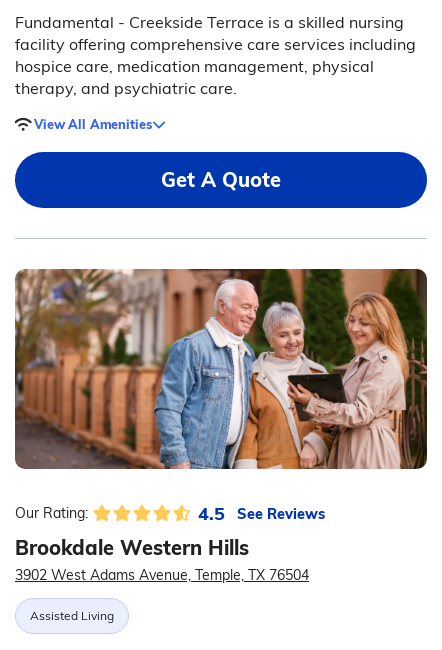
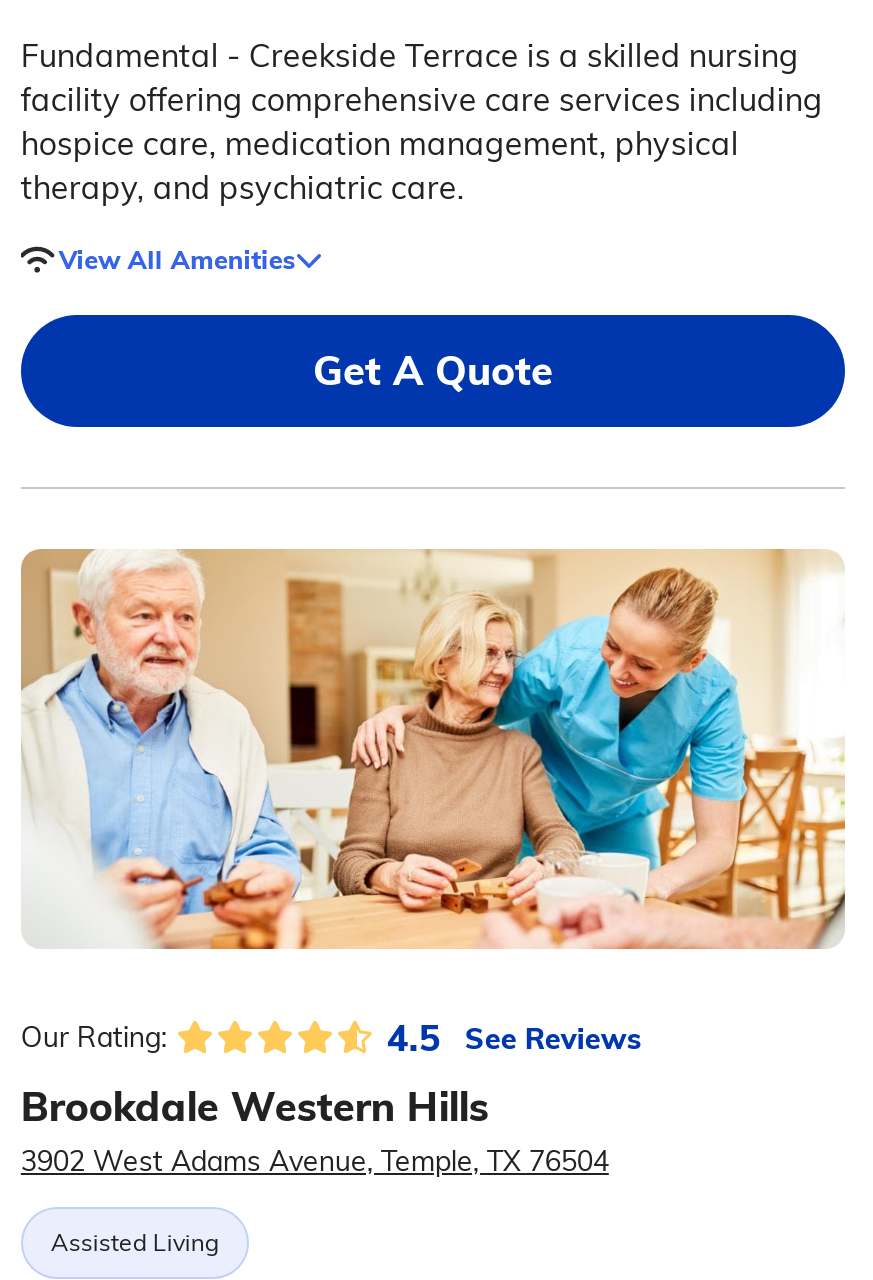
- [image]
+ [image]
